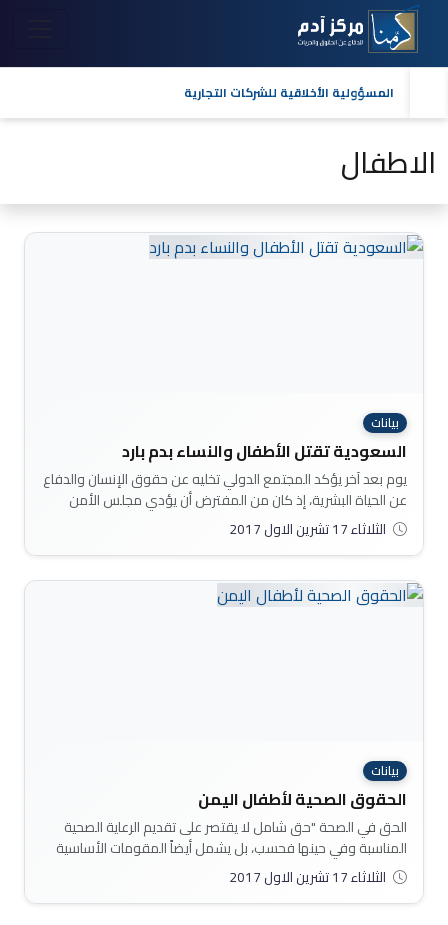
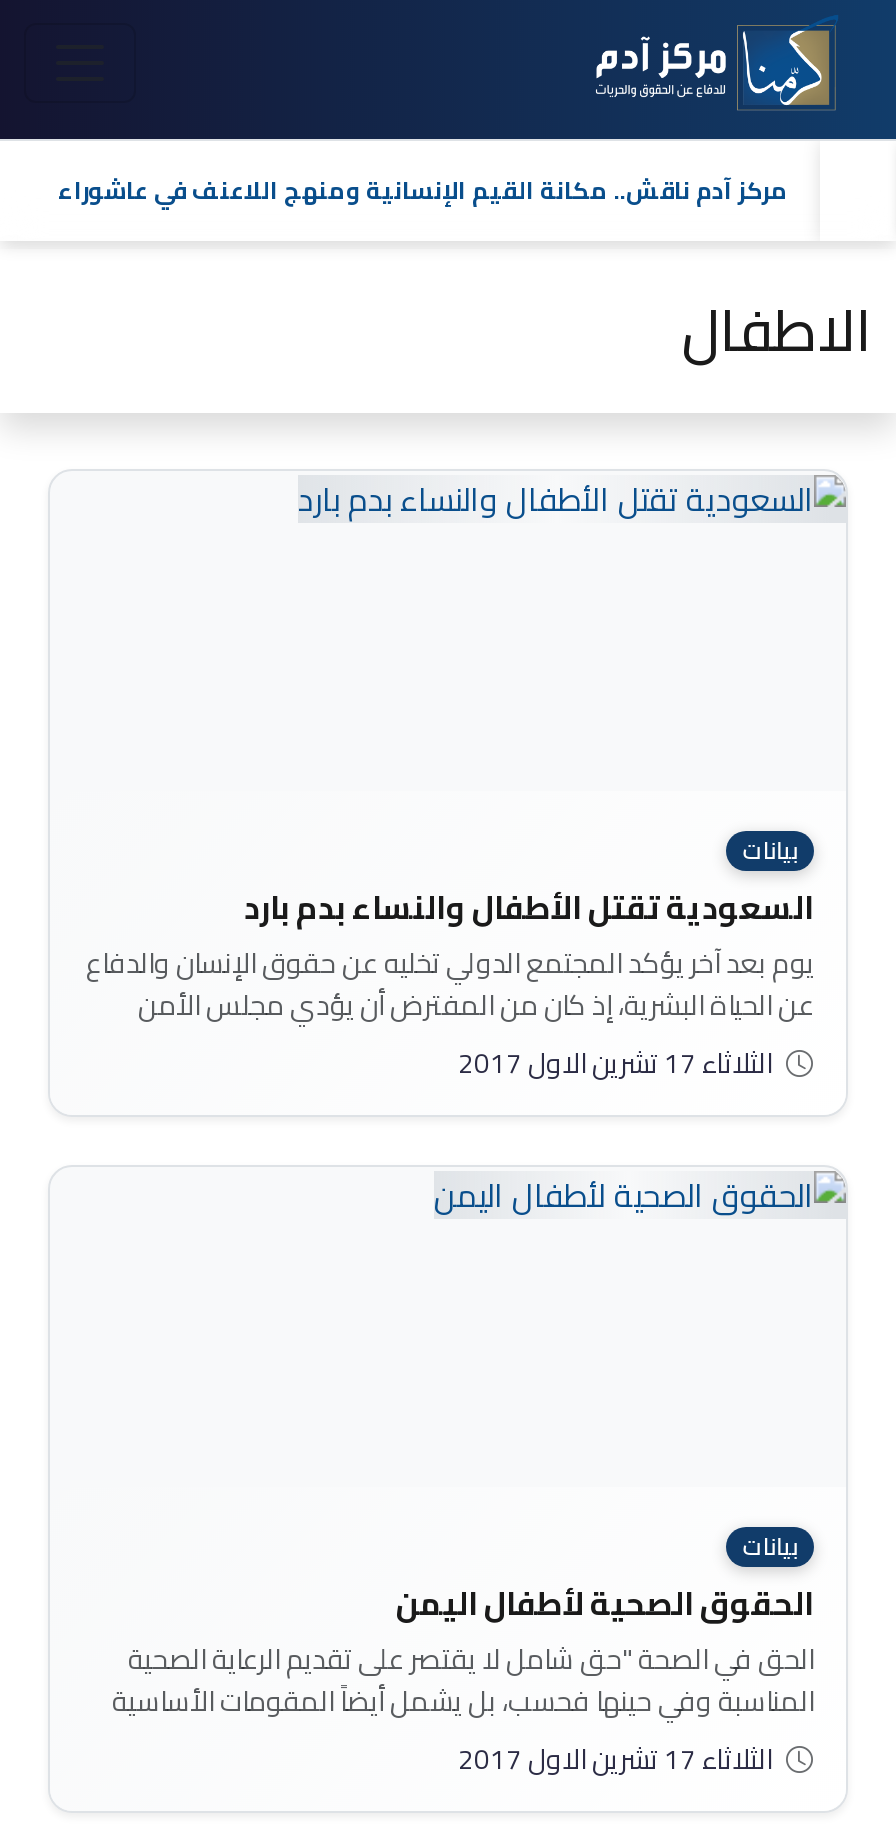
- المسؤولية الأخلاقية للشركات التجارية
+ مركز آدم ناقش.. مكانة القيم الإنسانية ومنهج اللاعنف في عاشوراء
